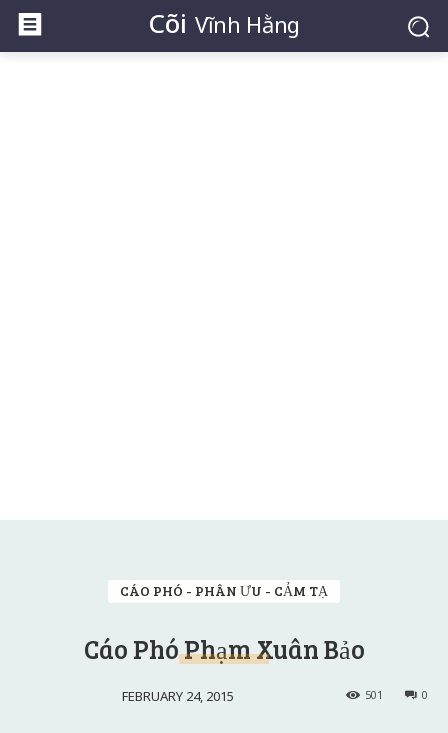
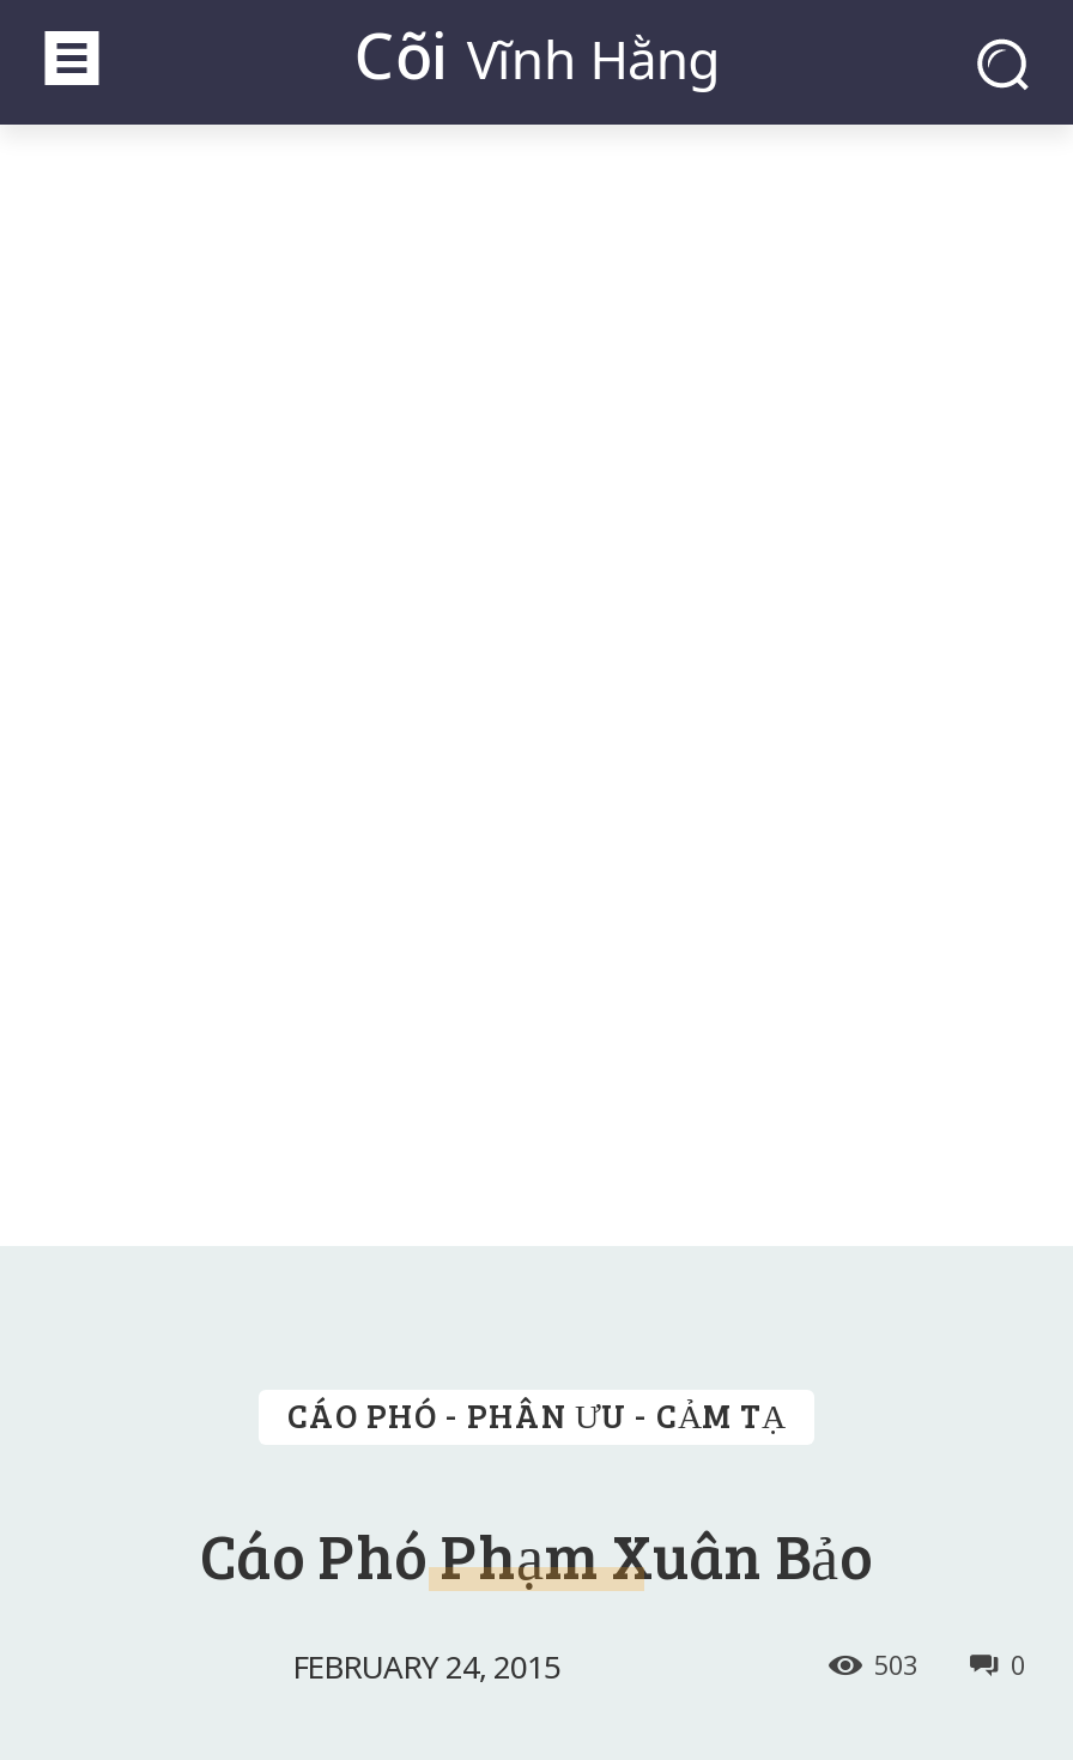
- 501
+ 503
